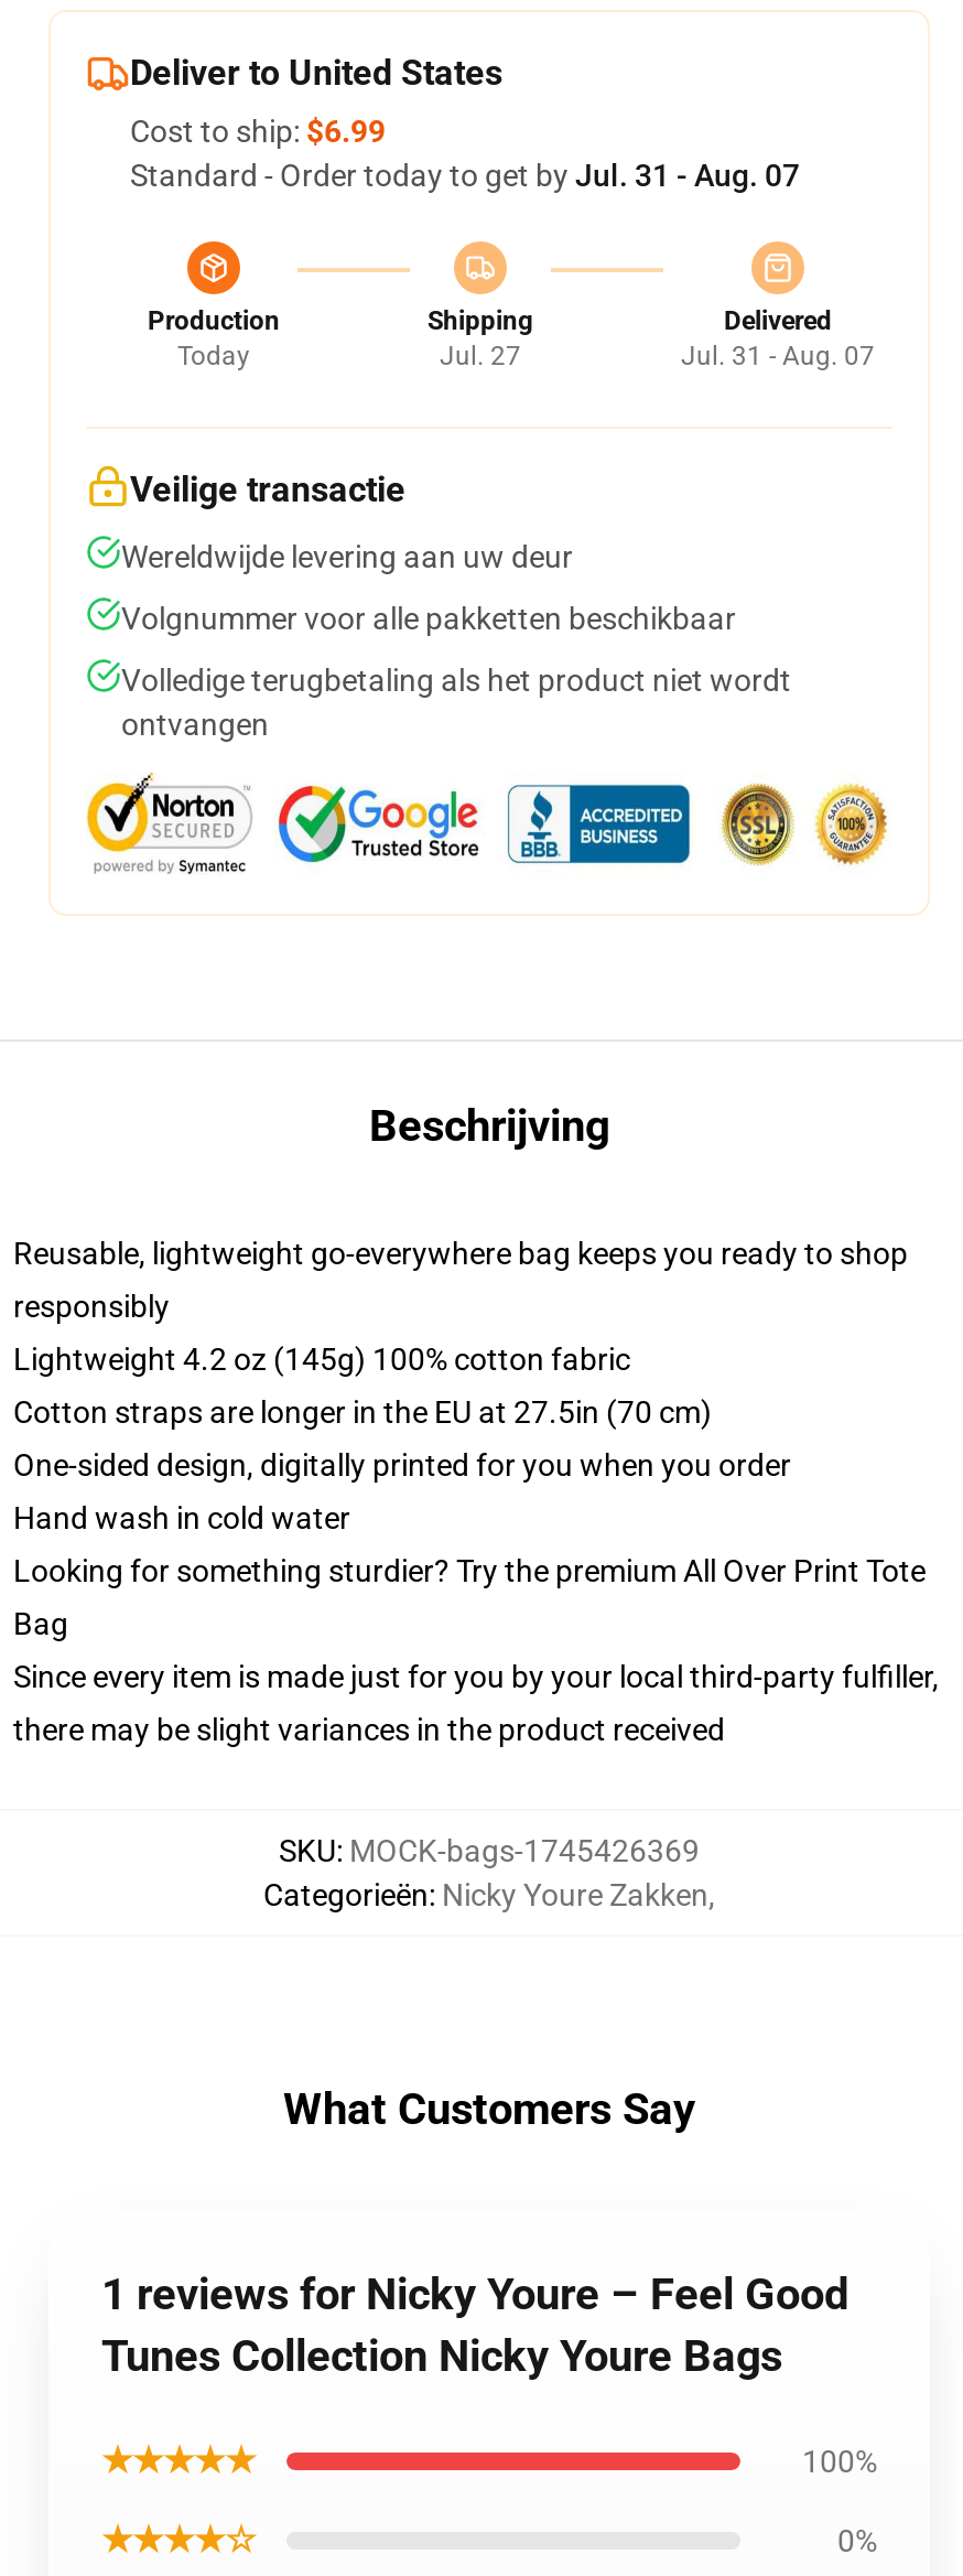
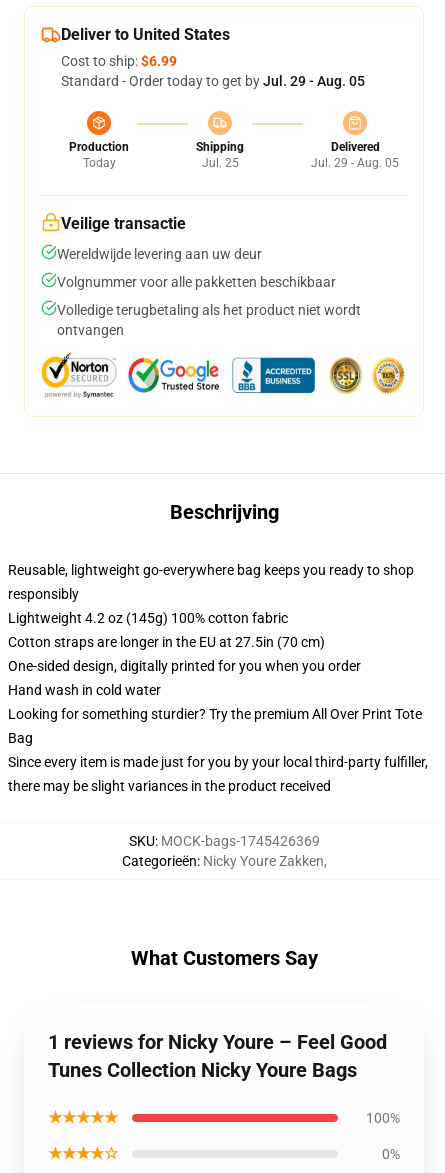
- Standard - Order today to get by Jul. 31 - Aug. 07
+ Standard - Order today to get by Jul. 29 - Aug. 05

- Jul. 27
+ Jul. 25

- Jul. 31 - Aug. 07
+ Jul. 29 - Aug. 05
